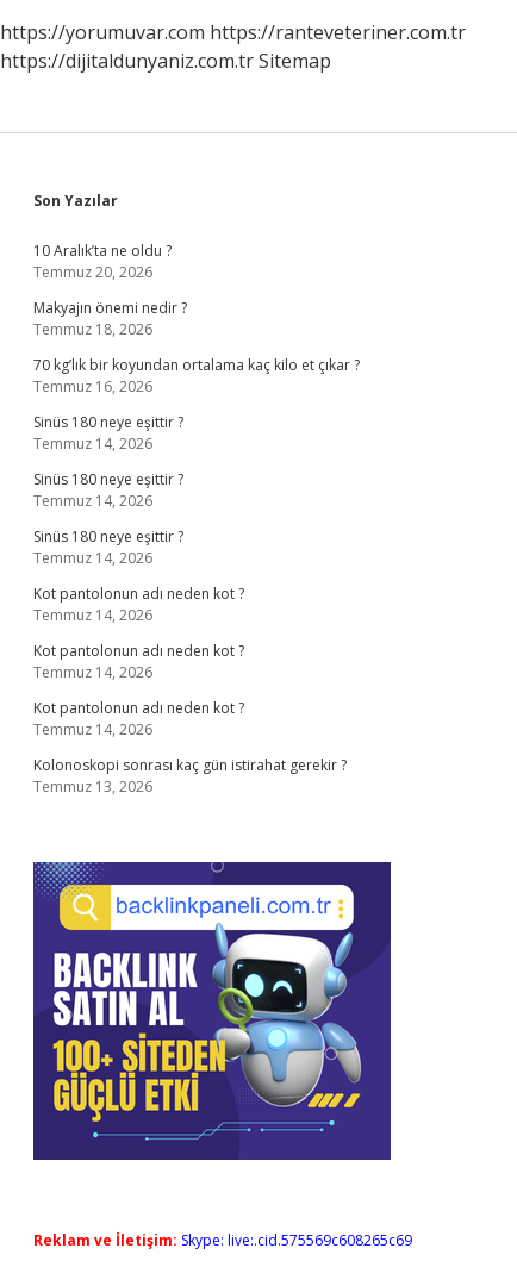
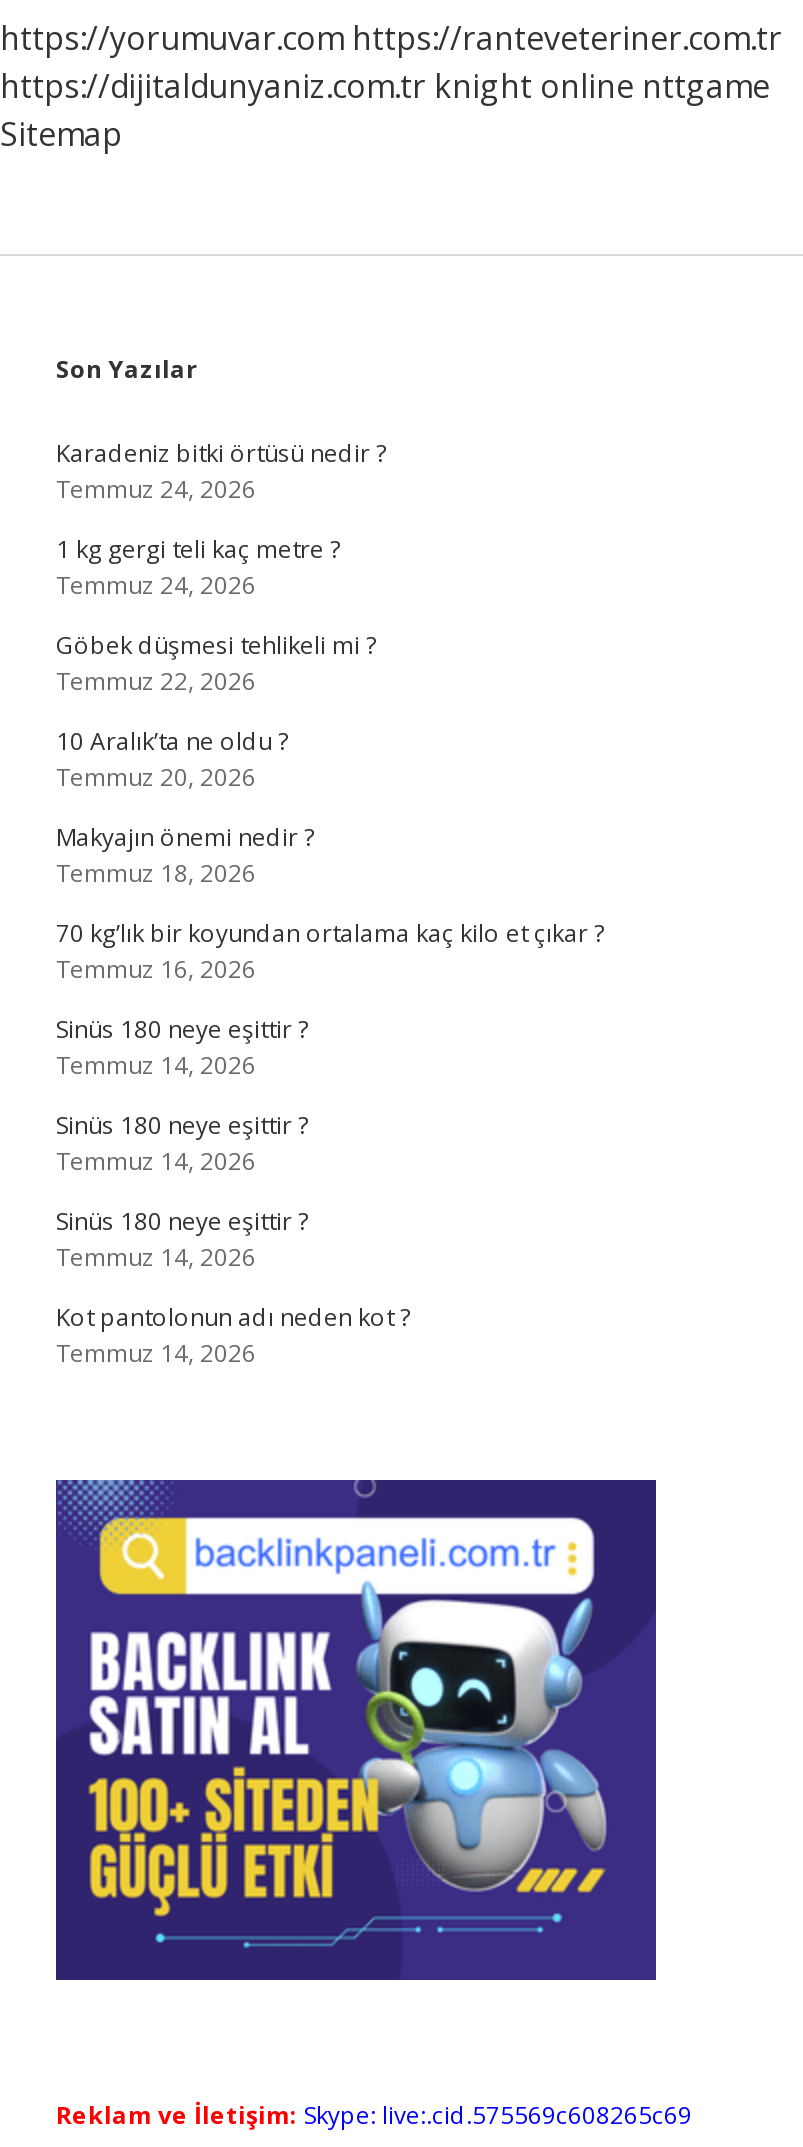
- https://dijitaldunyaniz.com.tr Sitemap
+ https://dijitaldunyaniz.com.tr knight online nttgame
+ Sitemap

+ Karadeniz bitki örtüsü nedir ?
+ Temmuz 24, 2026
+ 1 kg gergi teli kaç metre ?
+ Temmuz 24, 2026
+ Göbek düşmesi tehlikeli mi ?
+ Temmuz 22, 2026

moved down: 10 Aralık’ta ne oldu ? | Temmuz 20, 2026 | Makyajın önemi nedir ? | ... | Kot pantolonun adı neden kot ? | Temmuz 14, 2026

- Kot pantolonun adı neden kot ?
- Temmuz 14, 2026
- Kot pantolonun adı neden kot ?
- Temmuz 14, 2026
- Kolonoskopi sonrası kaç gün istirahat gerekir ?
- Temmuz 13, 2026
